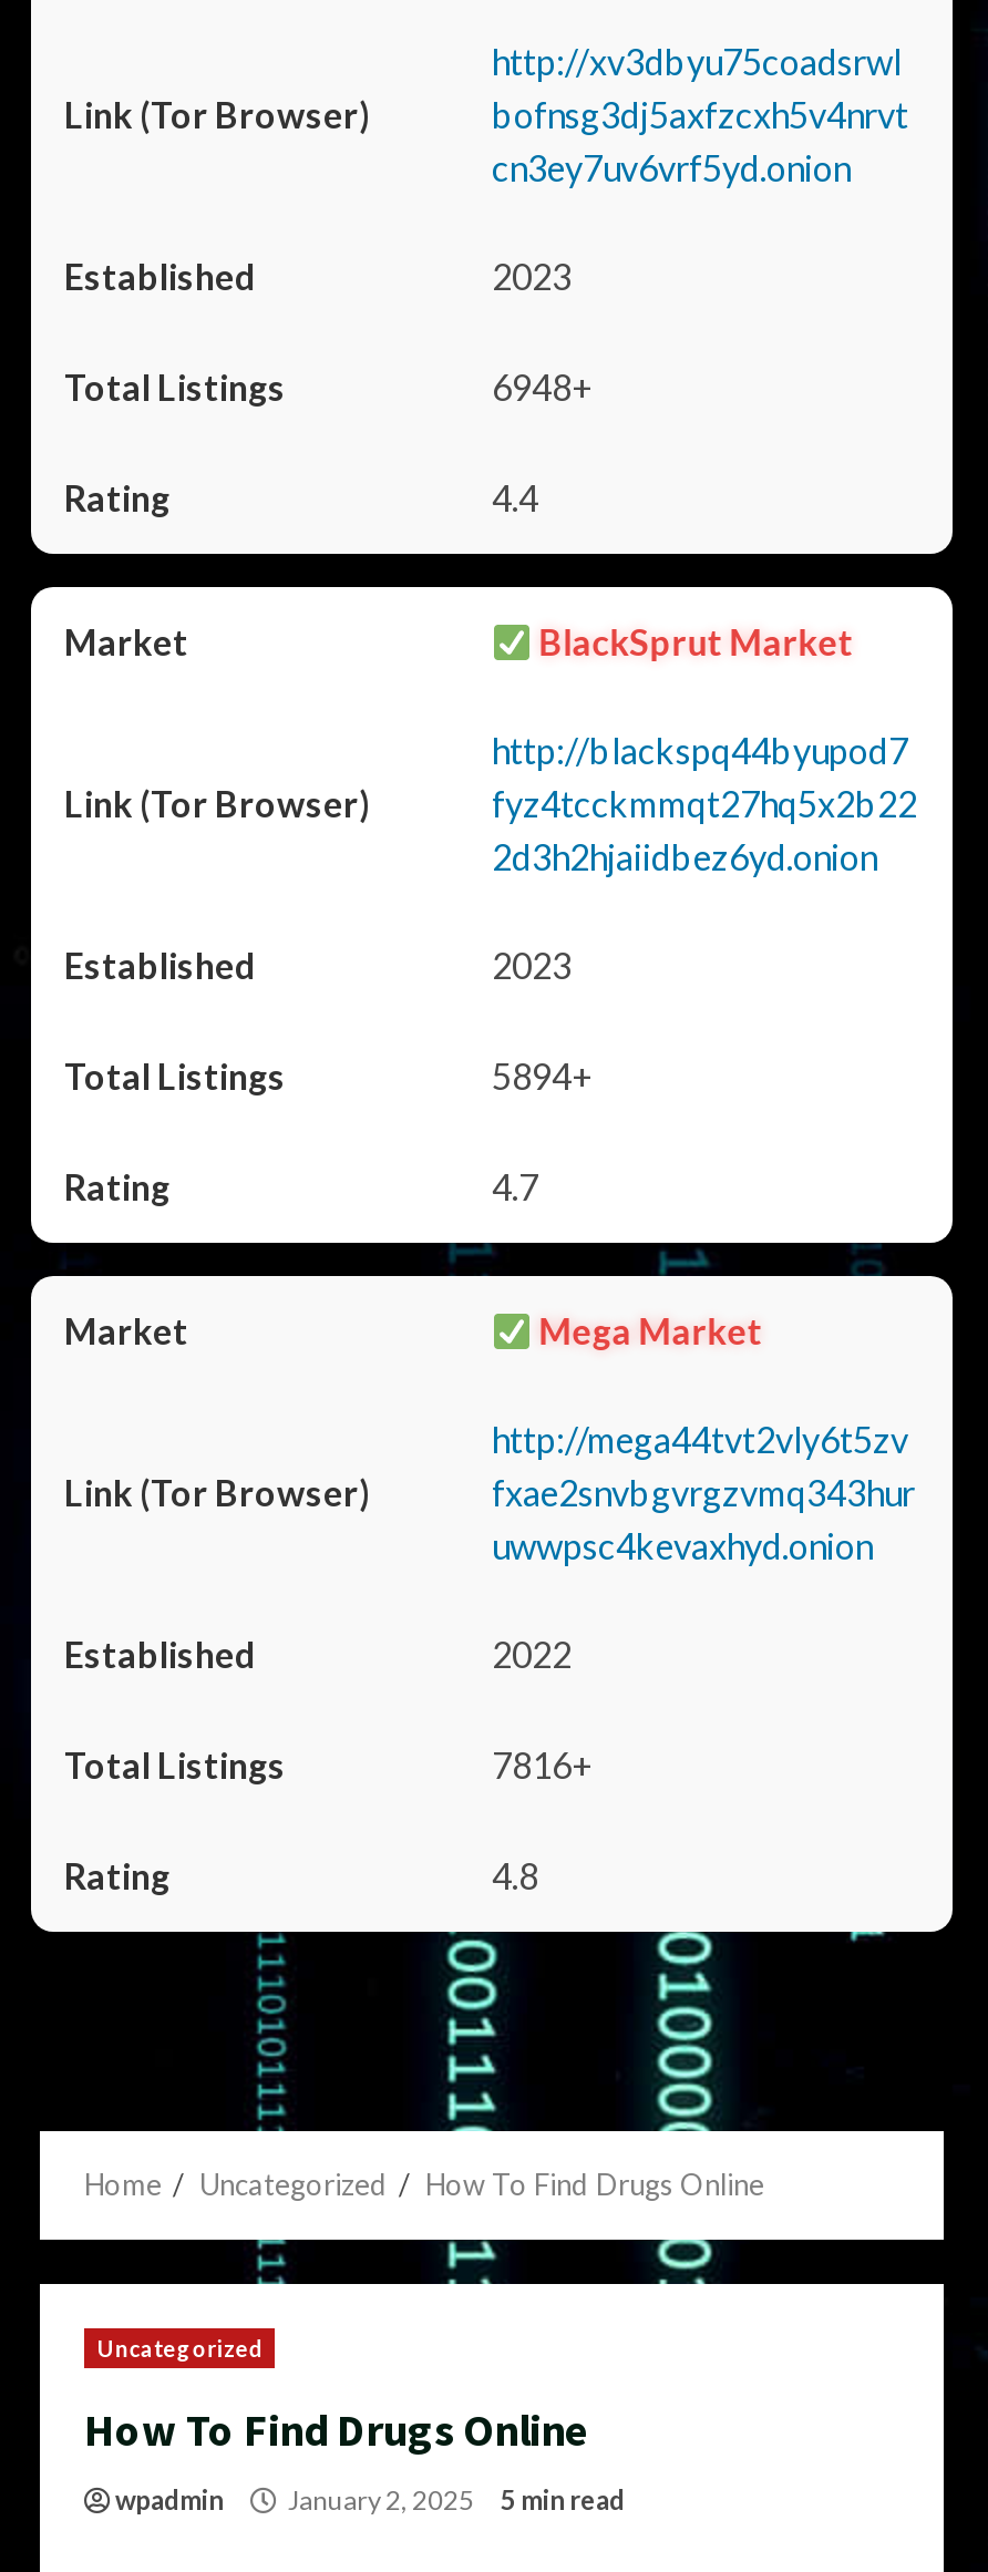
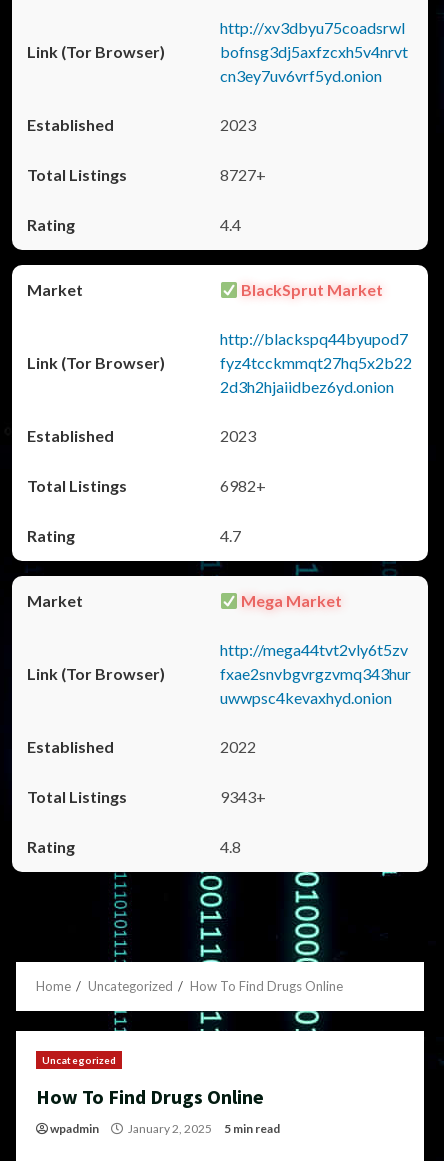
- 6948+
+ 8727+

- 5894+
+ 6982+

- 7816+
+ 9343+
